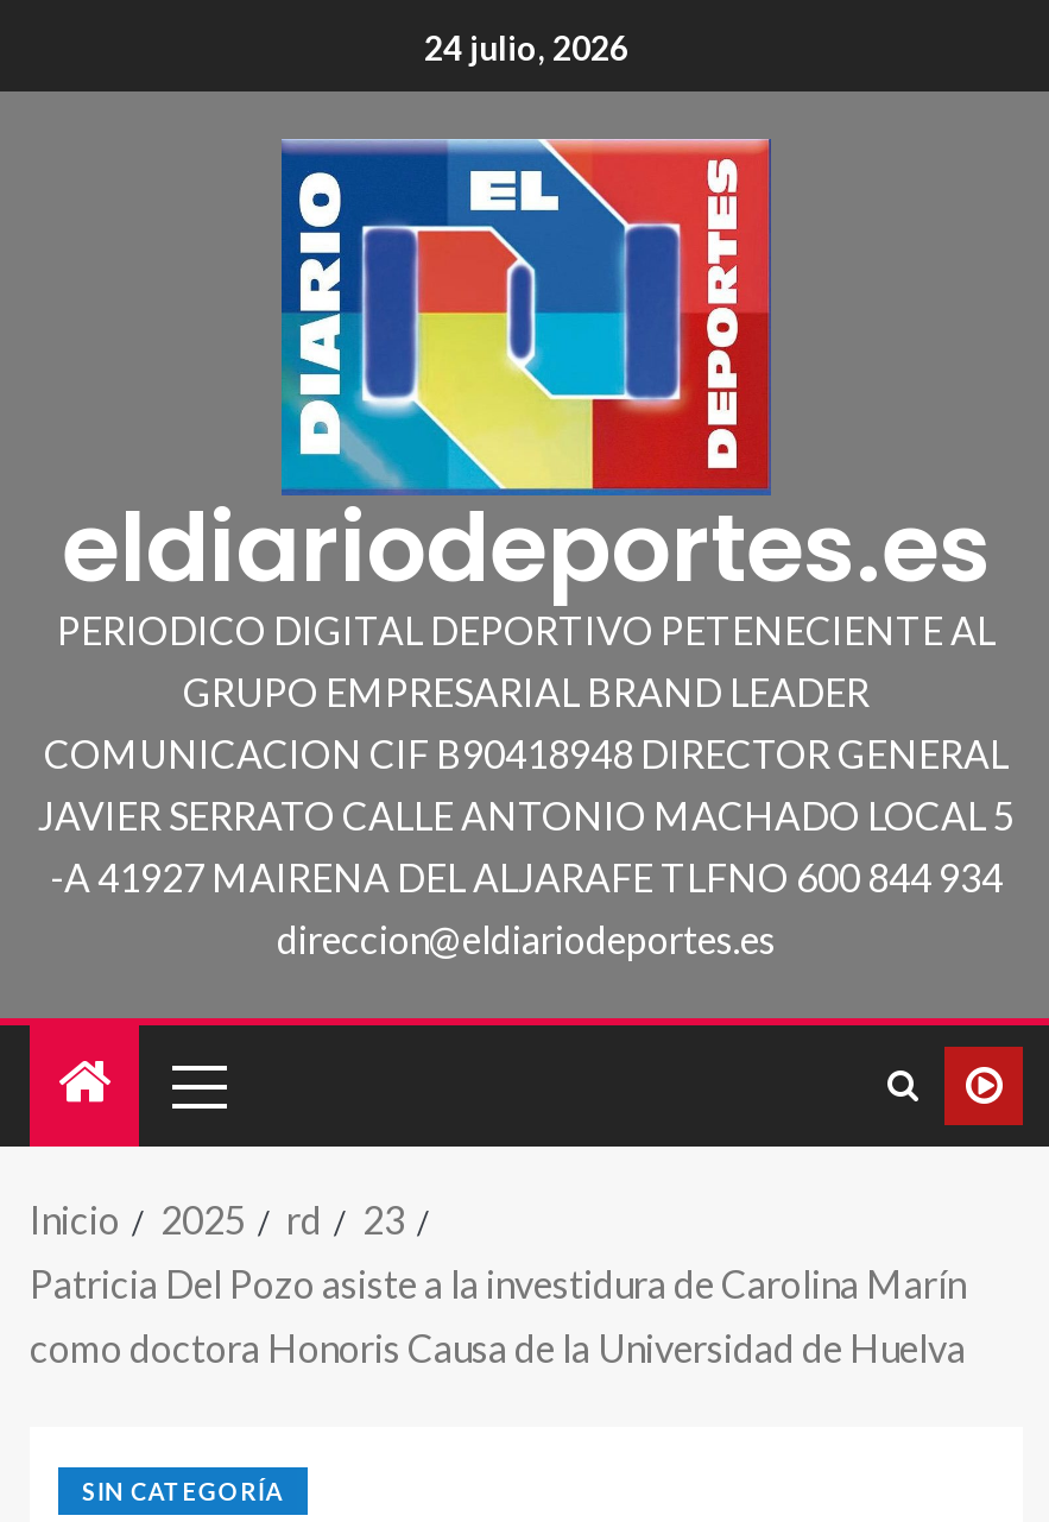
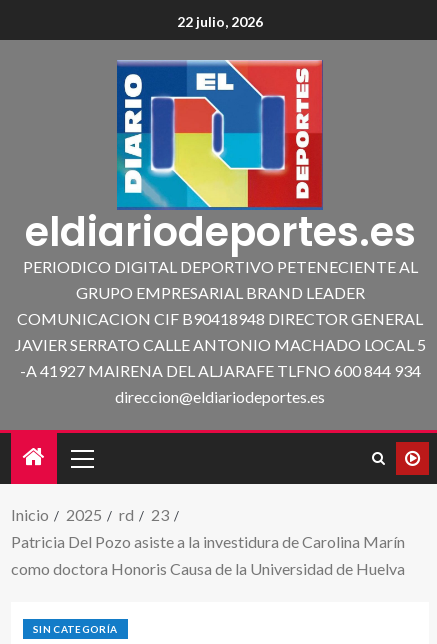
- 24 julio, 2026
+ 22 julio, 2026
